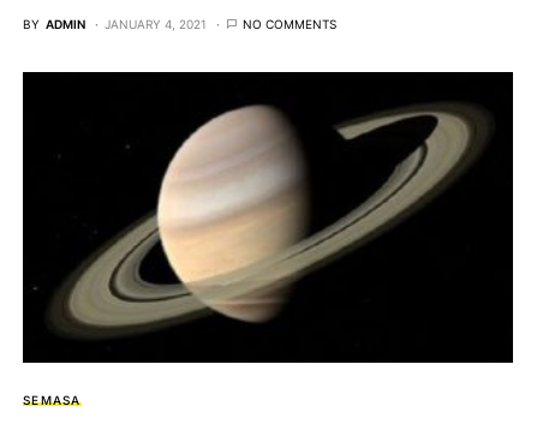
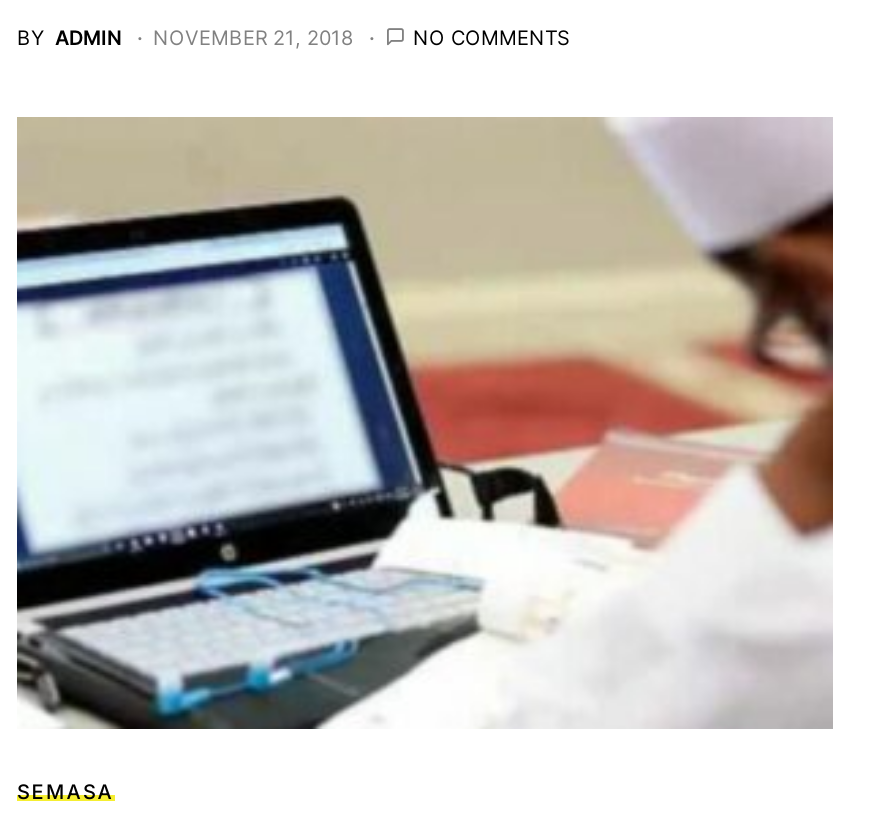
- BY ADMIN JANUARY 4, 2021
+ BY ADMIN NOVEMBER 21, 2018

- [image]
+ [image]
